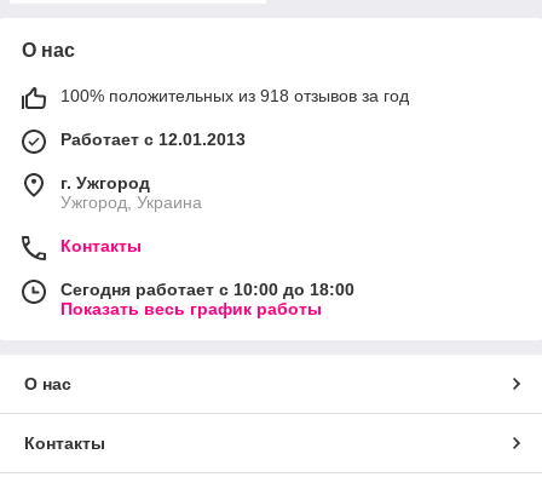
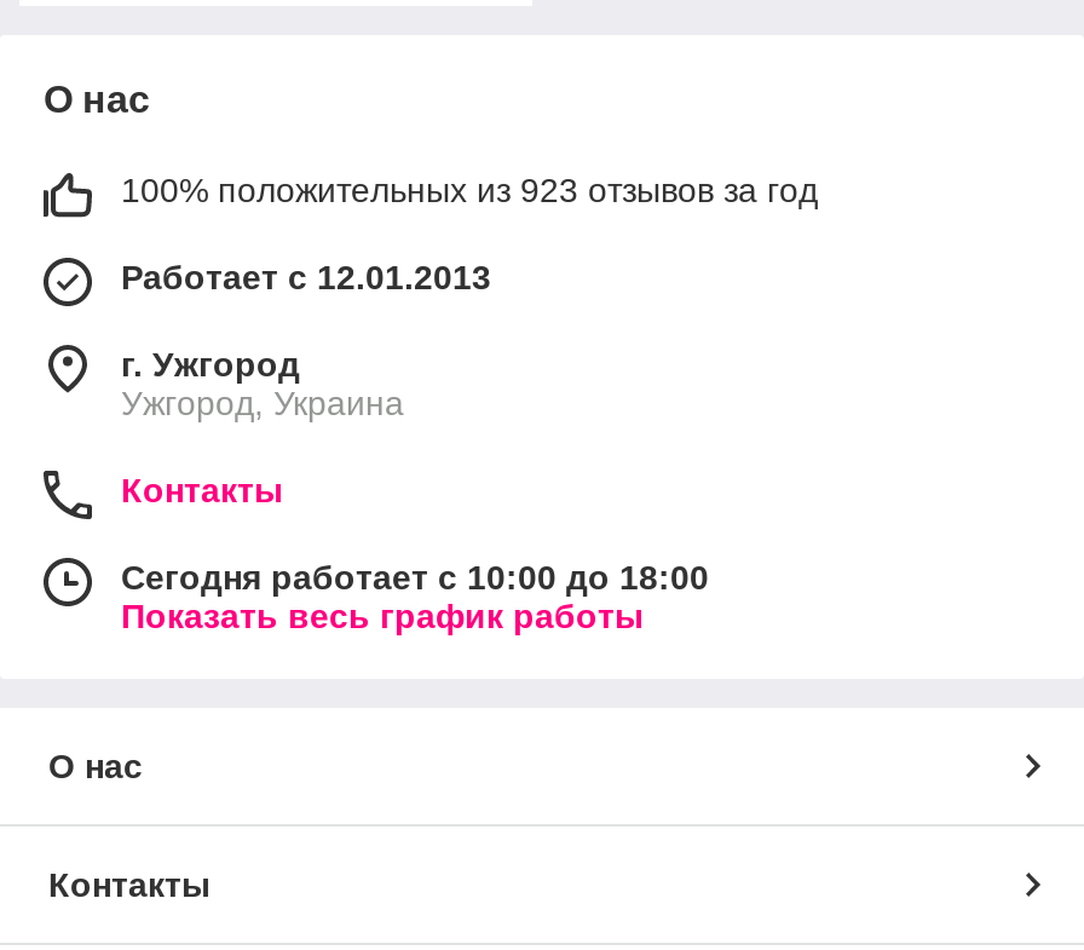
- 100% положительных из 918 отзывов за год
+ 100% положительных из 923 отзывов за год
